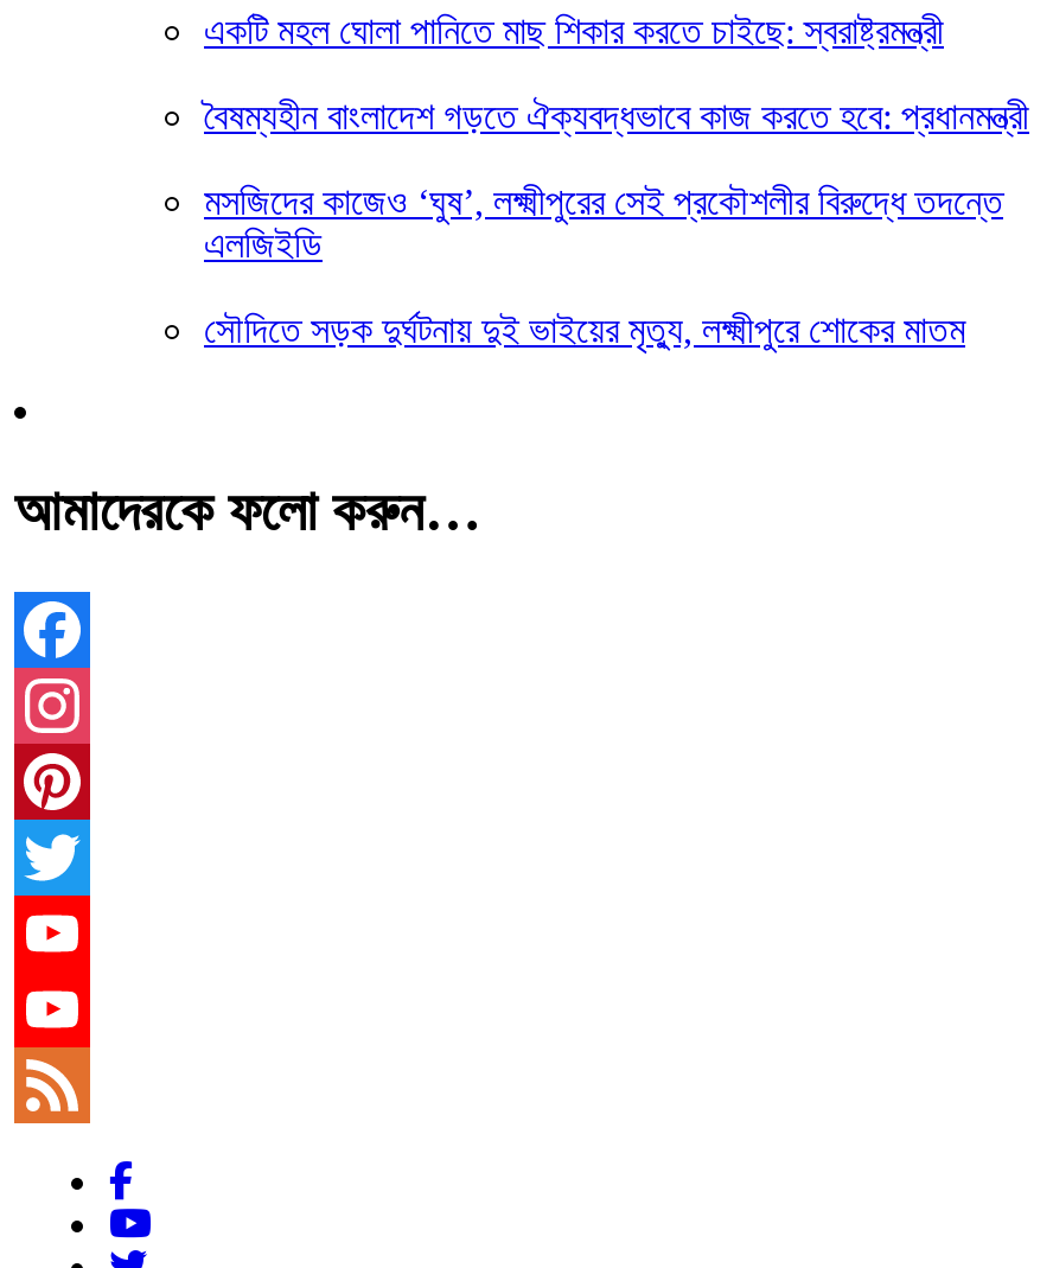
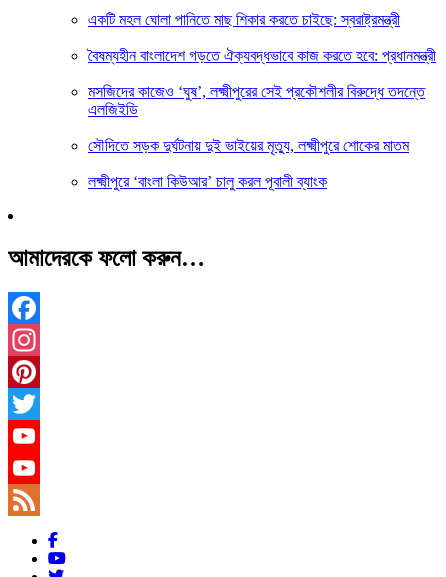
+ লক্ষ্মীপুরে ‘বাংলা কিউআর’ চালু করল পূবালী ব্যাংক
